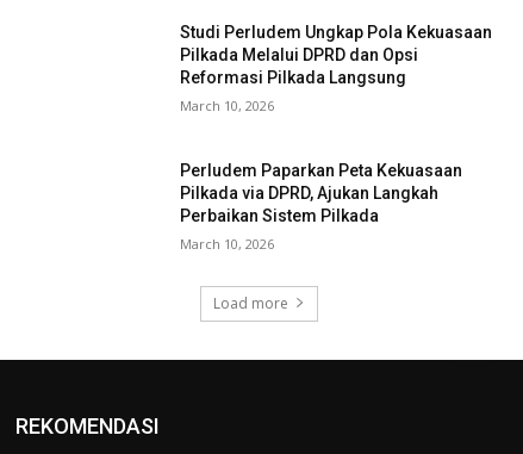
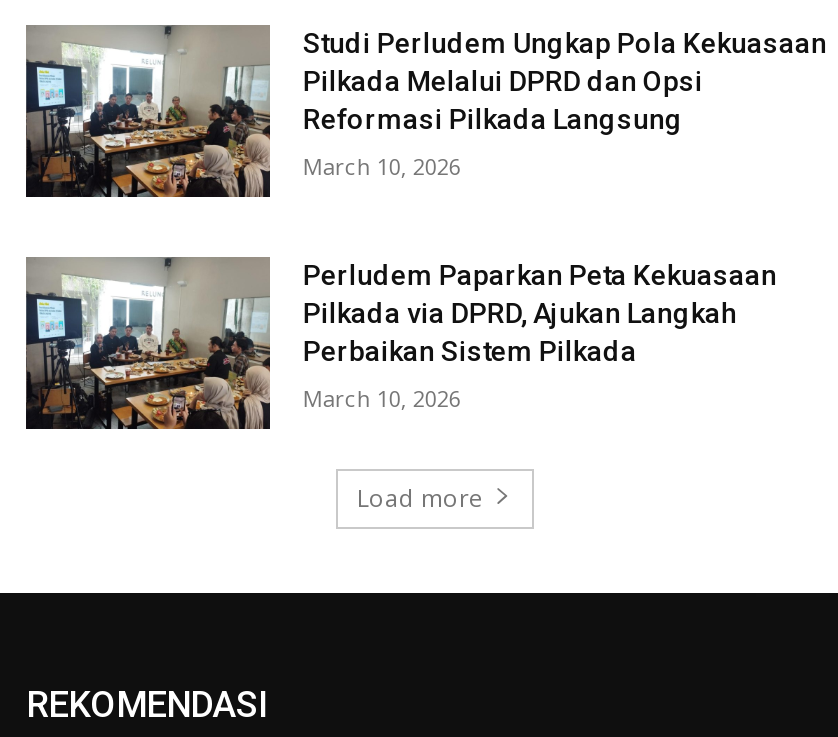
+ [image]

+ [image]
